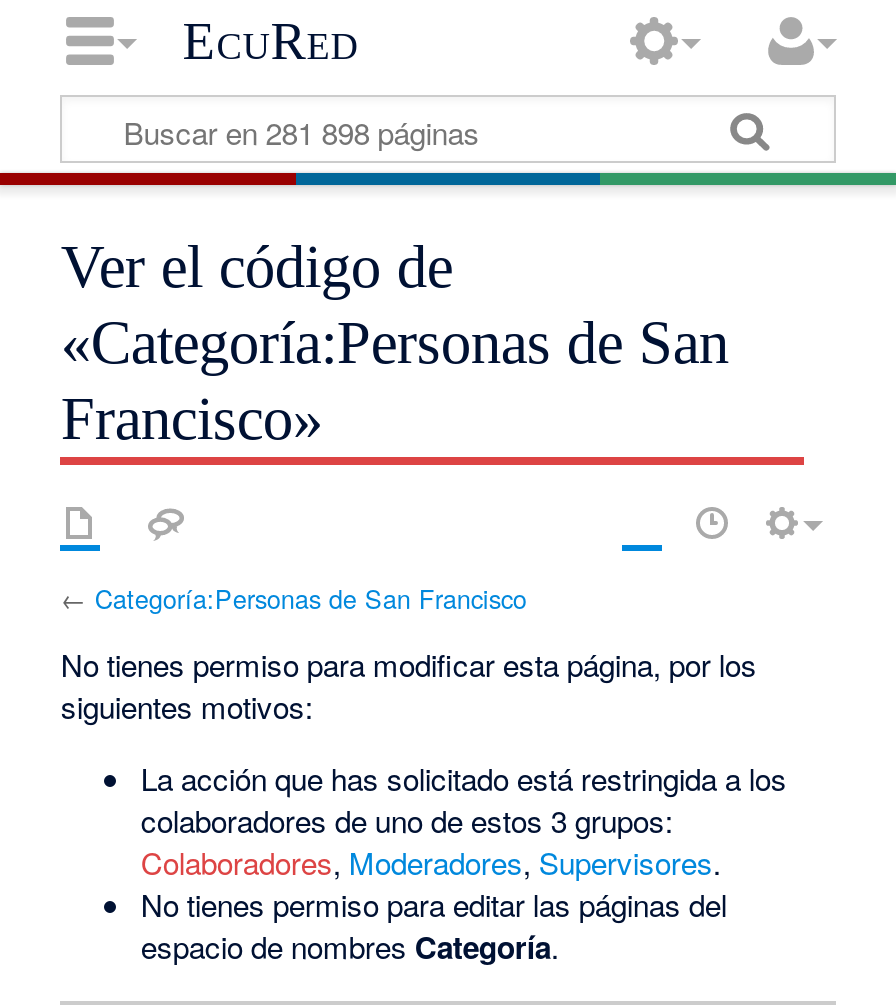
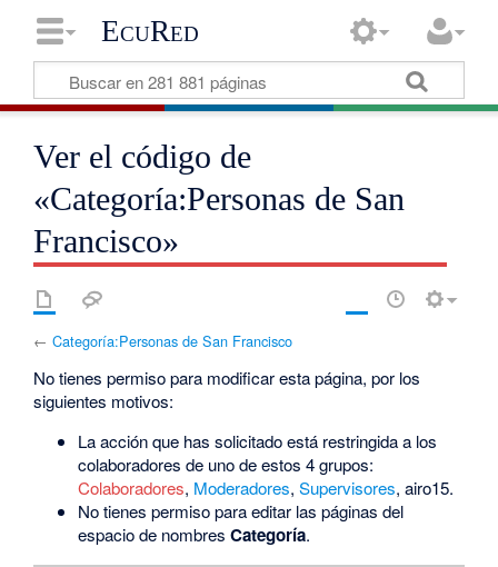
- colaboradores de uno de estos 3 grupos:
- Colaboradores, Moderadores, Supervisores.
+ colaboradores de uno de estos 4 grupos:
+ Colaboradores, Moderadores, Supervisores, airo15.
